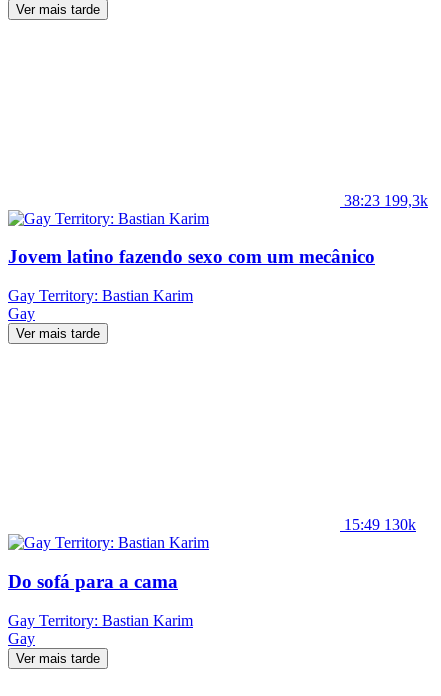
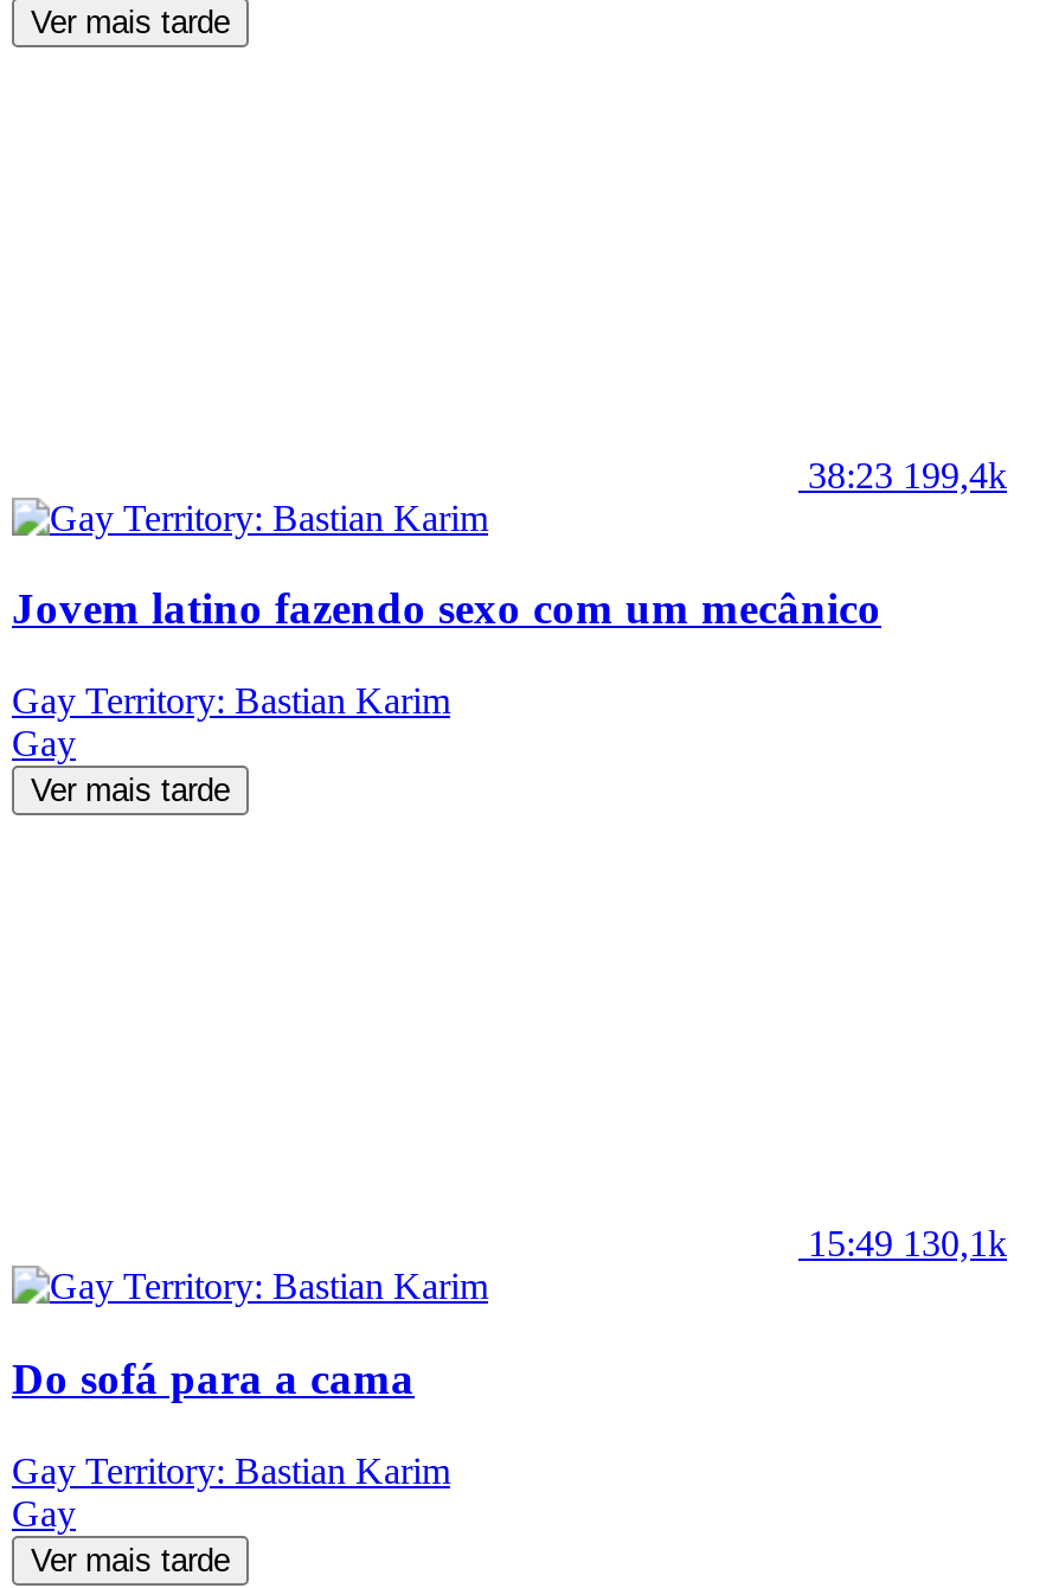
- 38:23 199,3k
+ 38:23 199,4k

- 15:49 130k
+ 15:49 130,1k
